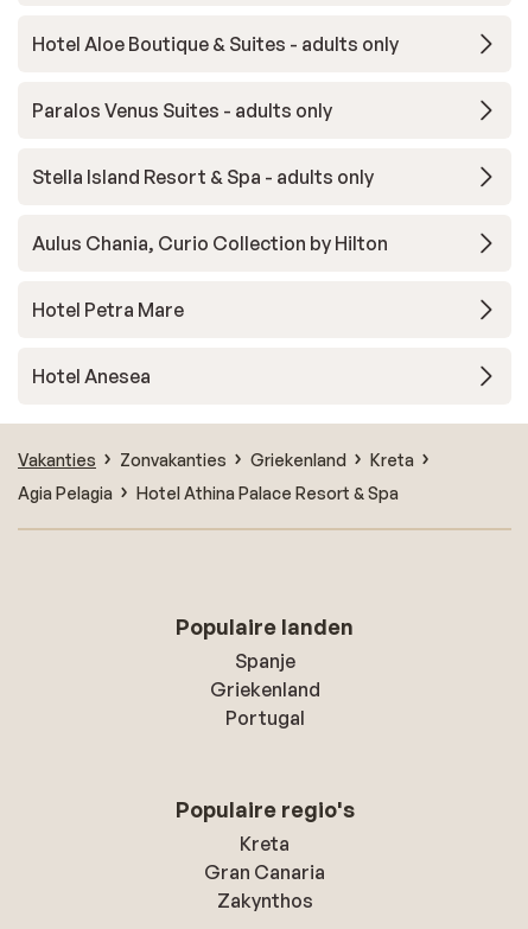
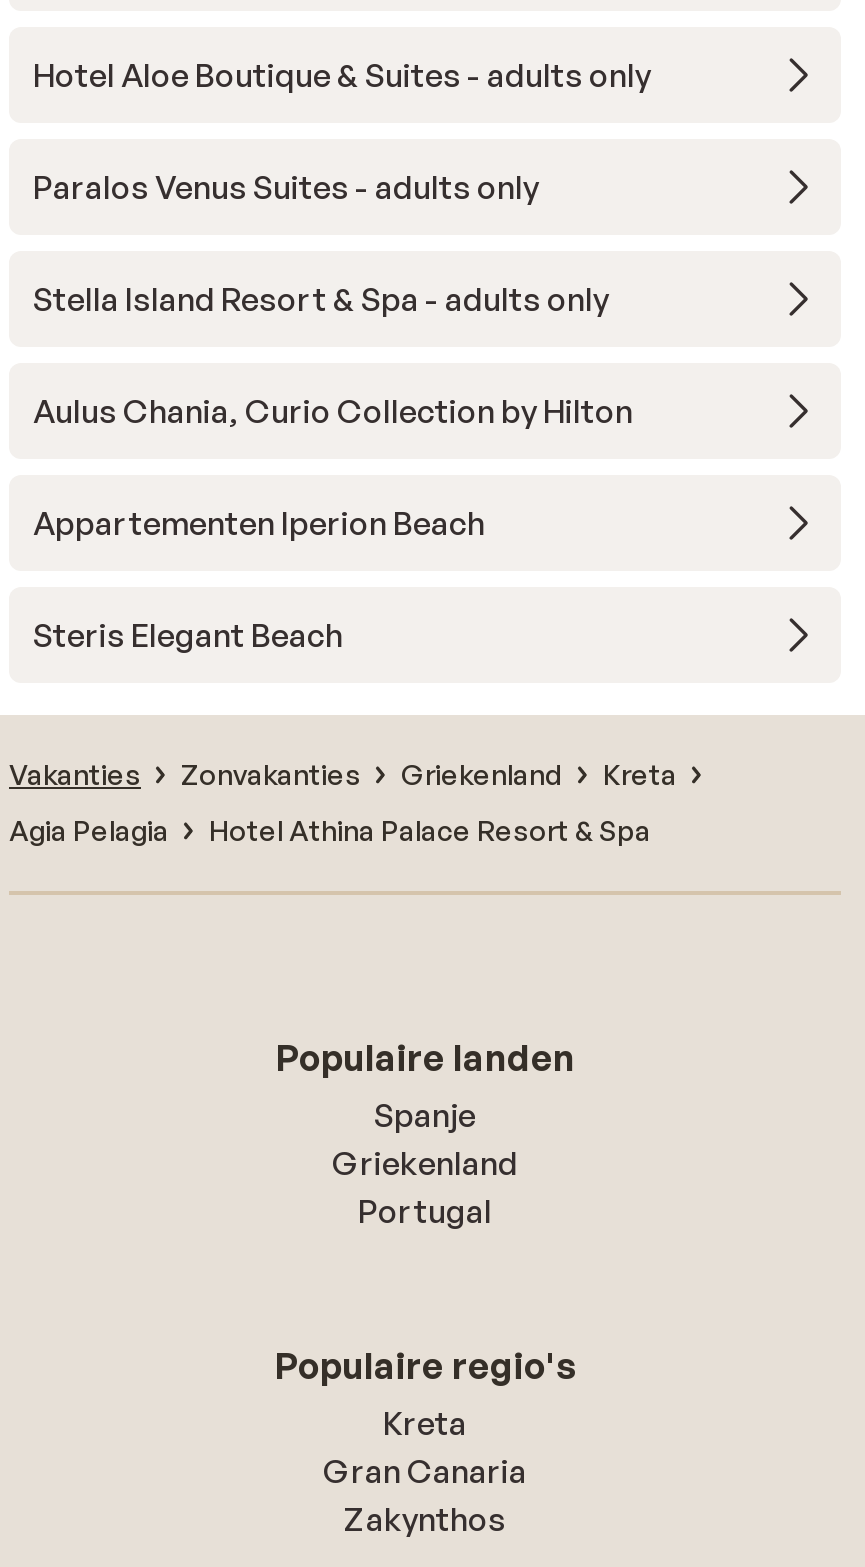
- Hotel Petra Mare
+ Appartementen Iperion Beach

- Hotel Anesea
+ Steris Elegant Beach
